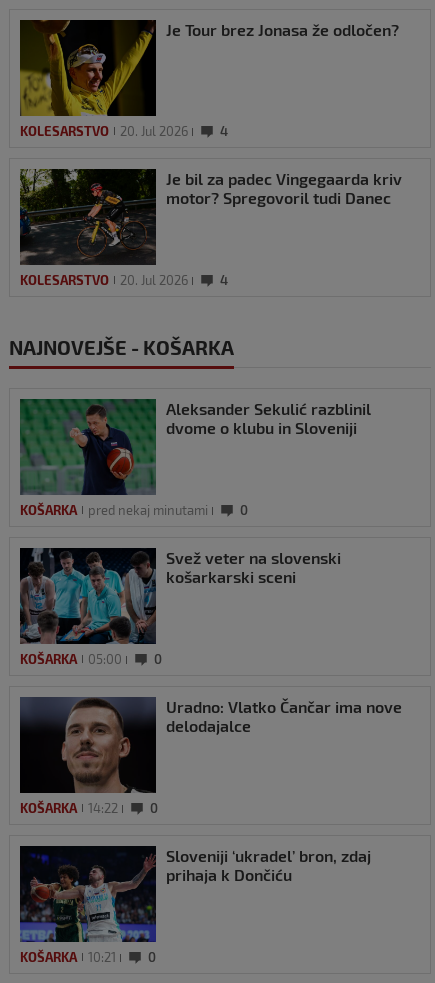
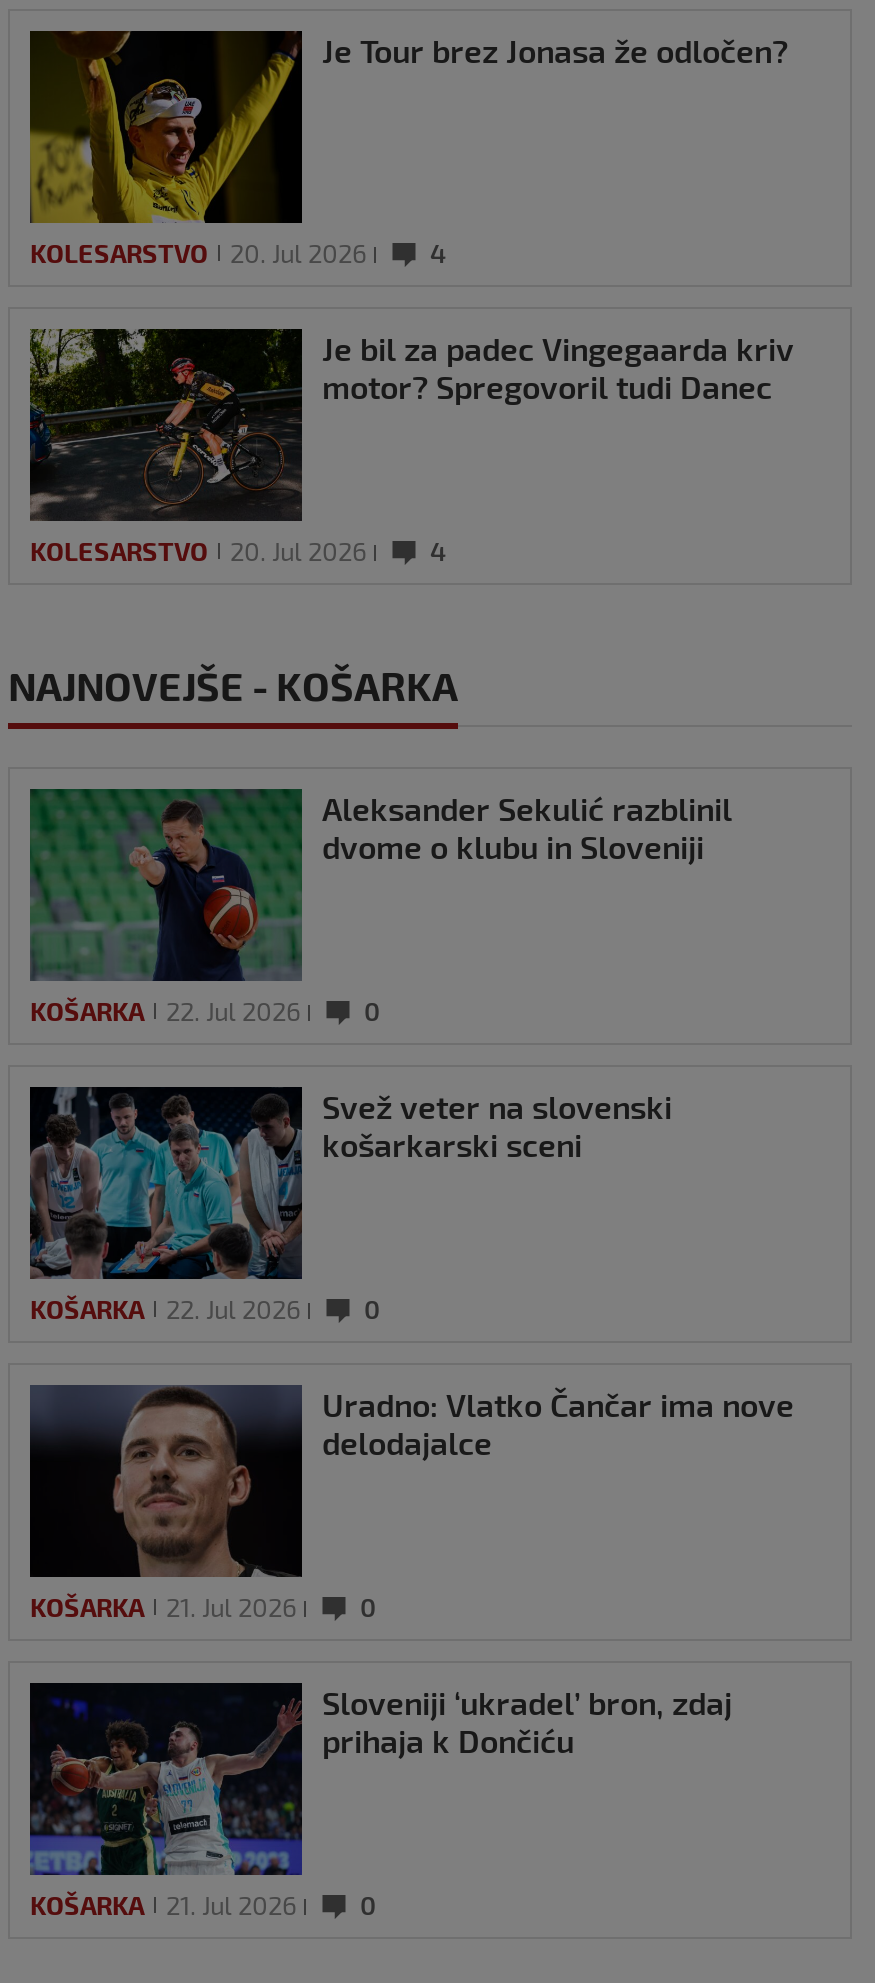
- pred nekaj minutami
+ 22. Jul 2026

- KOŠARKA 05:00 0
+ KOŠARKA 22. Jul 2026 0

- KOŠARKA 14:22 0
+ KOŠARKA 21. Jul 2026 0

- KOŠARKA 10:21 0
+ KOŠARKA 21. Jul 2026 0
